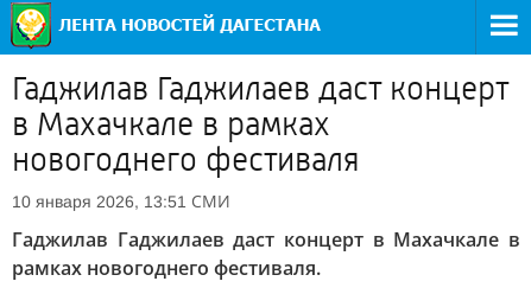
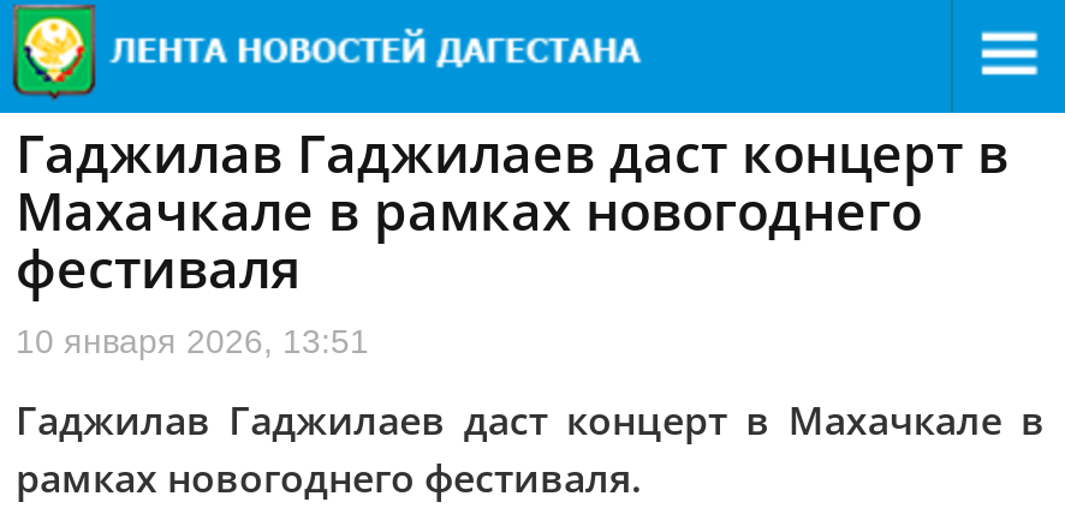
- Гаджилав Гаджилаев даст концерт
- в Махачкале в рамках
- новогоднего фестиваля
- 10 января 2026, 13:51 СМИ
+ Гаджилав Гаджилаев даст концерт в
+ Махачкале в рамках новогоднего
+ фестиваля
+ 10 января 2026, 13:51
